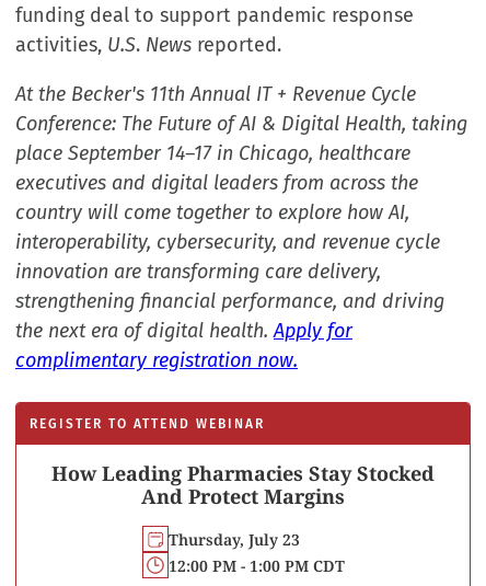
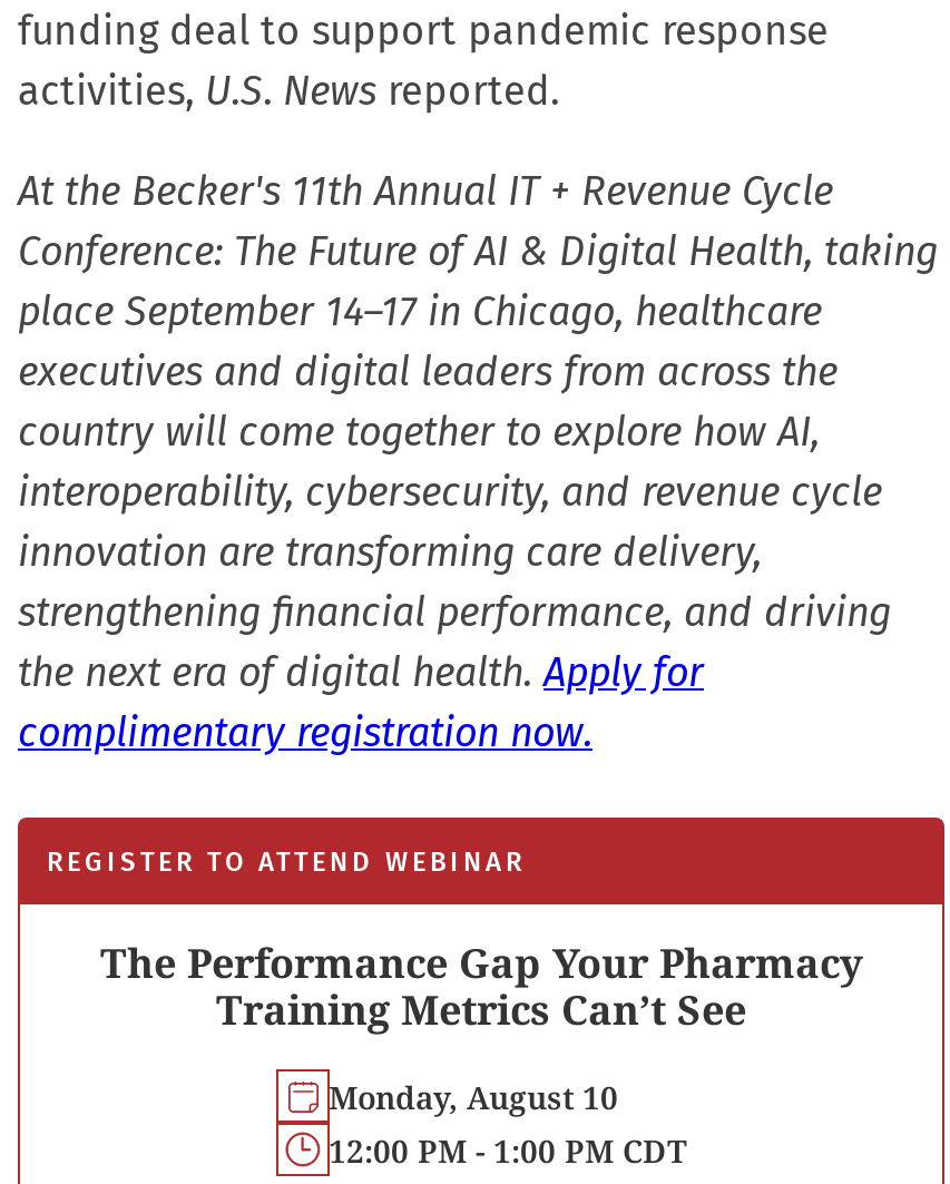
- How Leading Pharmacies Stay Stocked
- And Protect Margins
+ The Performance Gap Your Pharmacy
+ Training Metrics Can’t See

- Thursday, July 23
+ Monday, August 10
